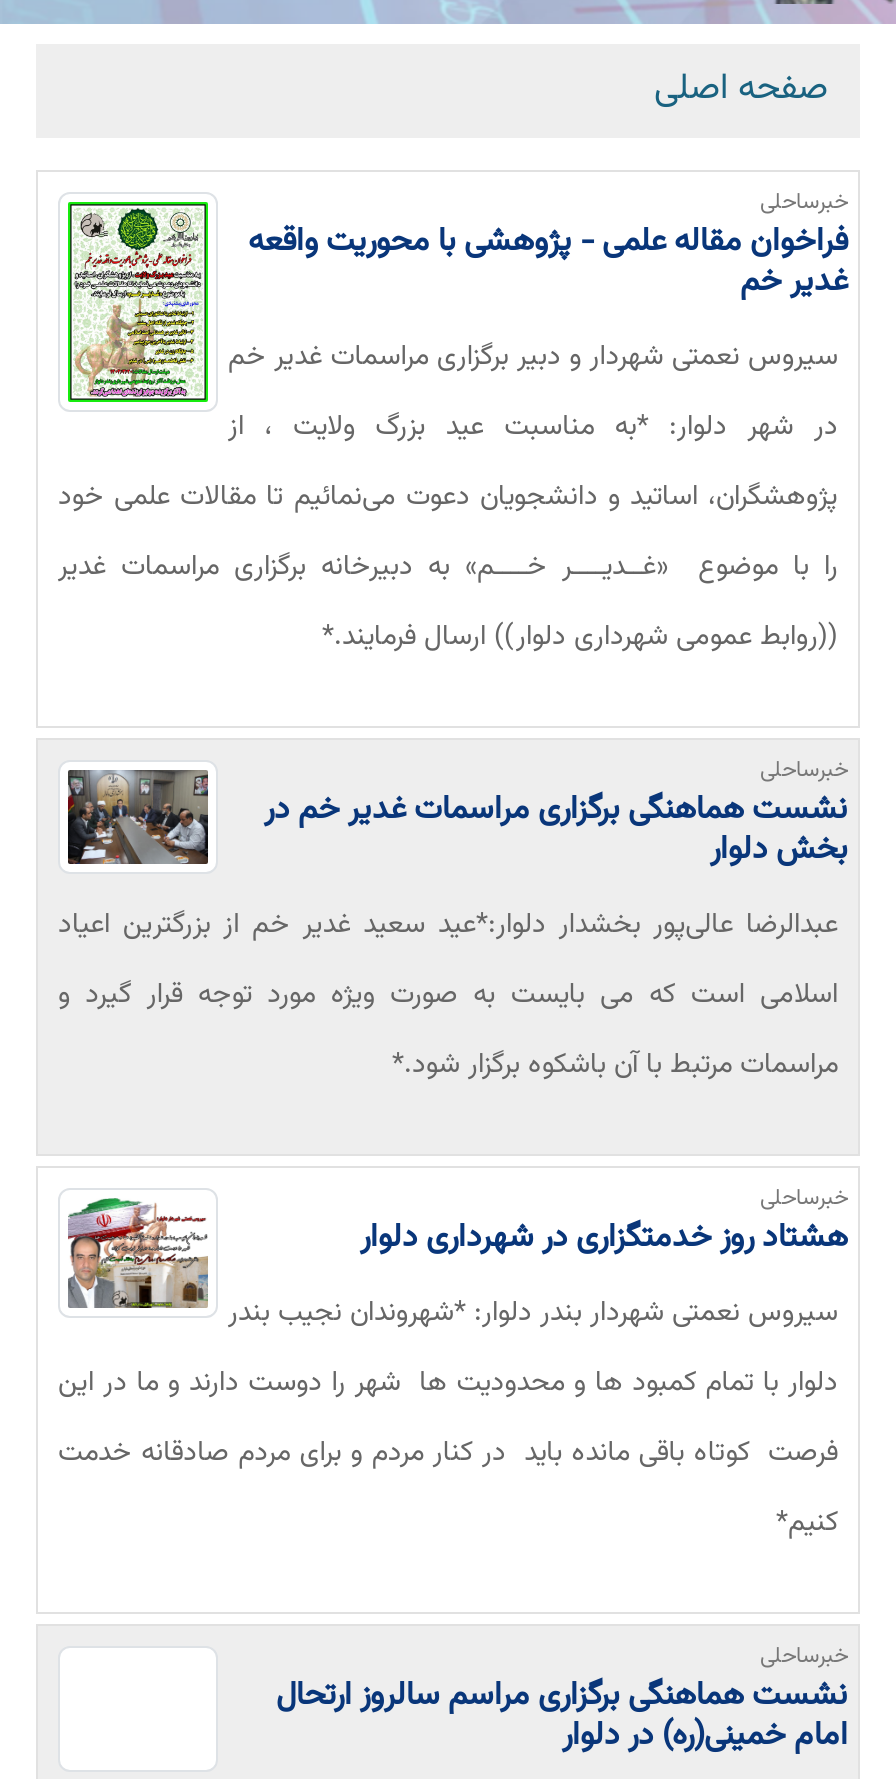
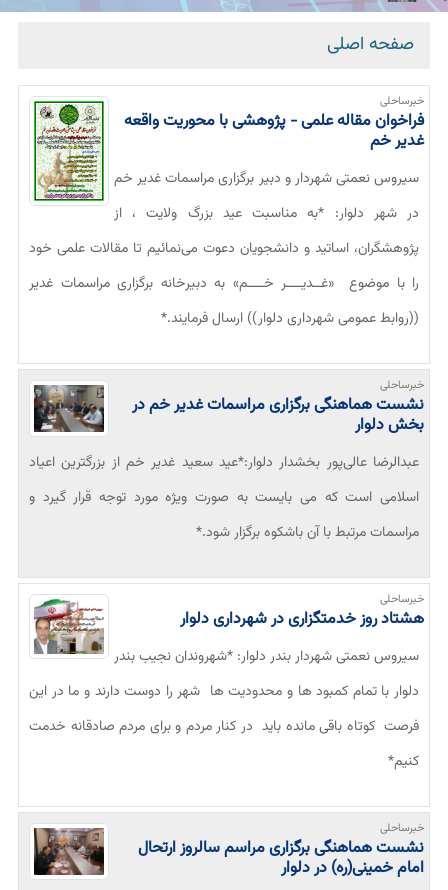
+ [image]
